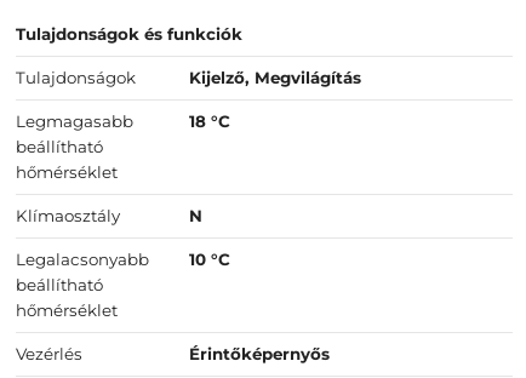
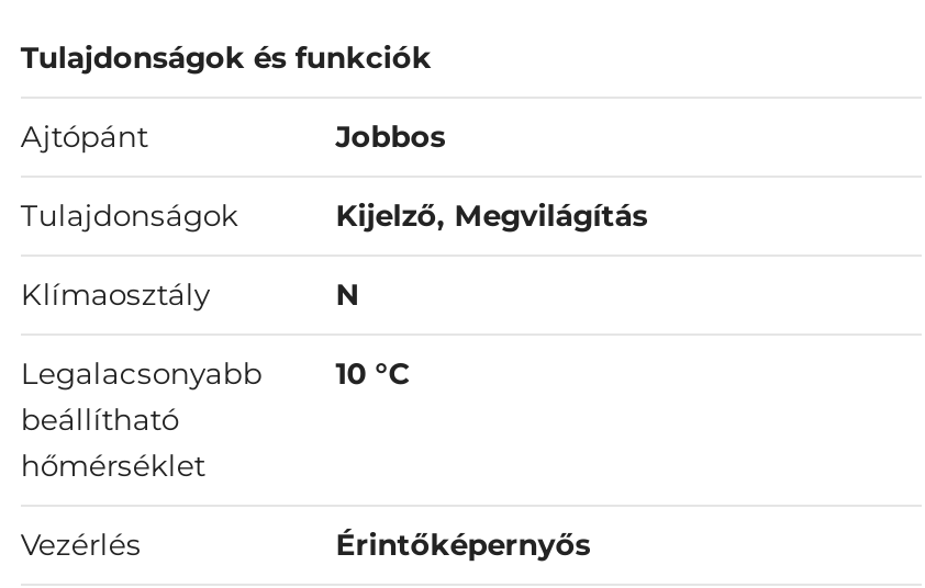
+ Ajtópánt
+ Jobbos

moved down: Tulajdonságok | Kijelző, Megvilágítás

- Legmagasabb
- beállítható
- hőmérséklet

- 18 °C
